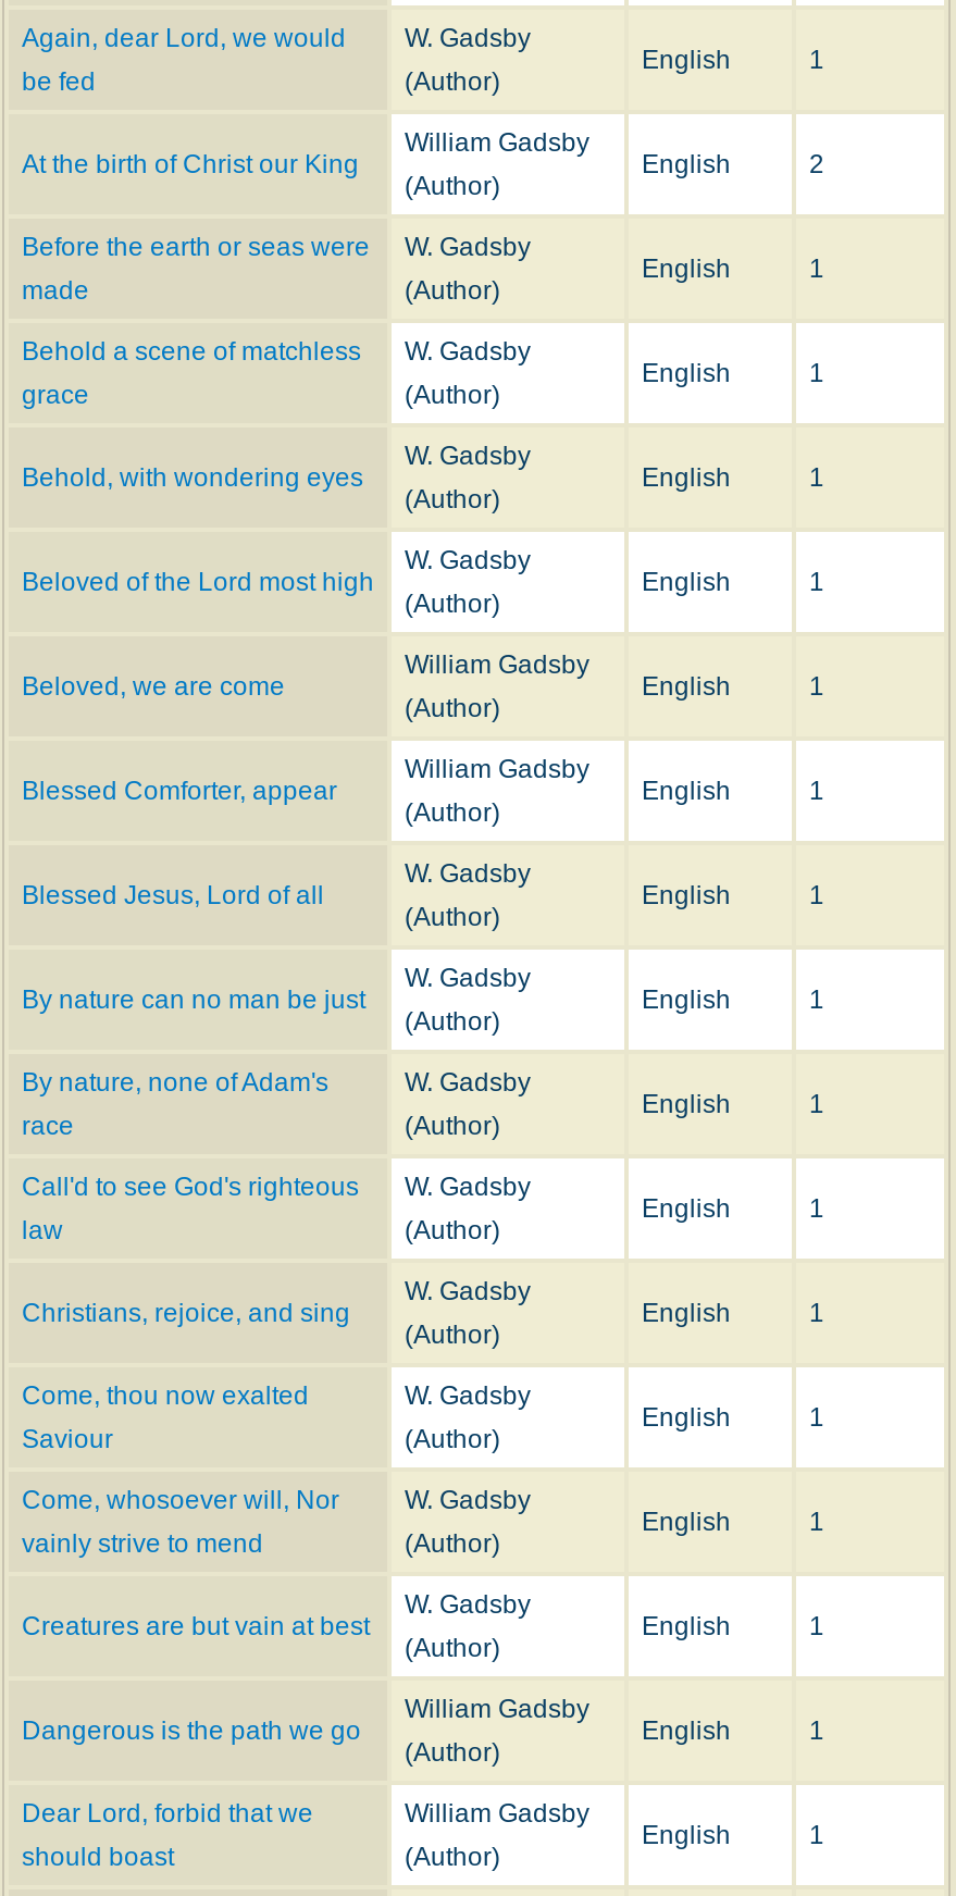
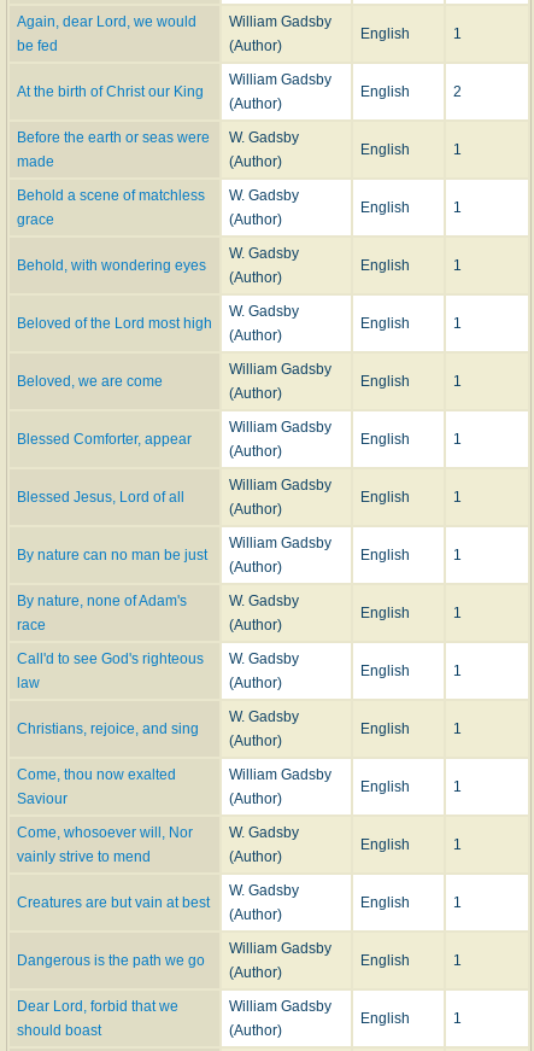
- W. Gadsby
+ William Gadsby

- W. Gadsby
+ William Gadsby

- W. Gadsby
+ William Gadsby

- W. Gadsby
+ William Gadsby
